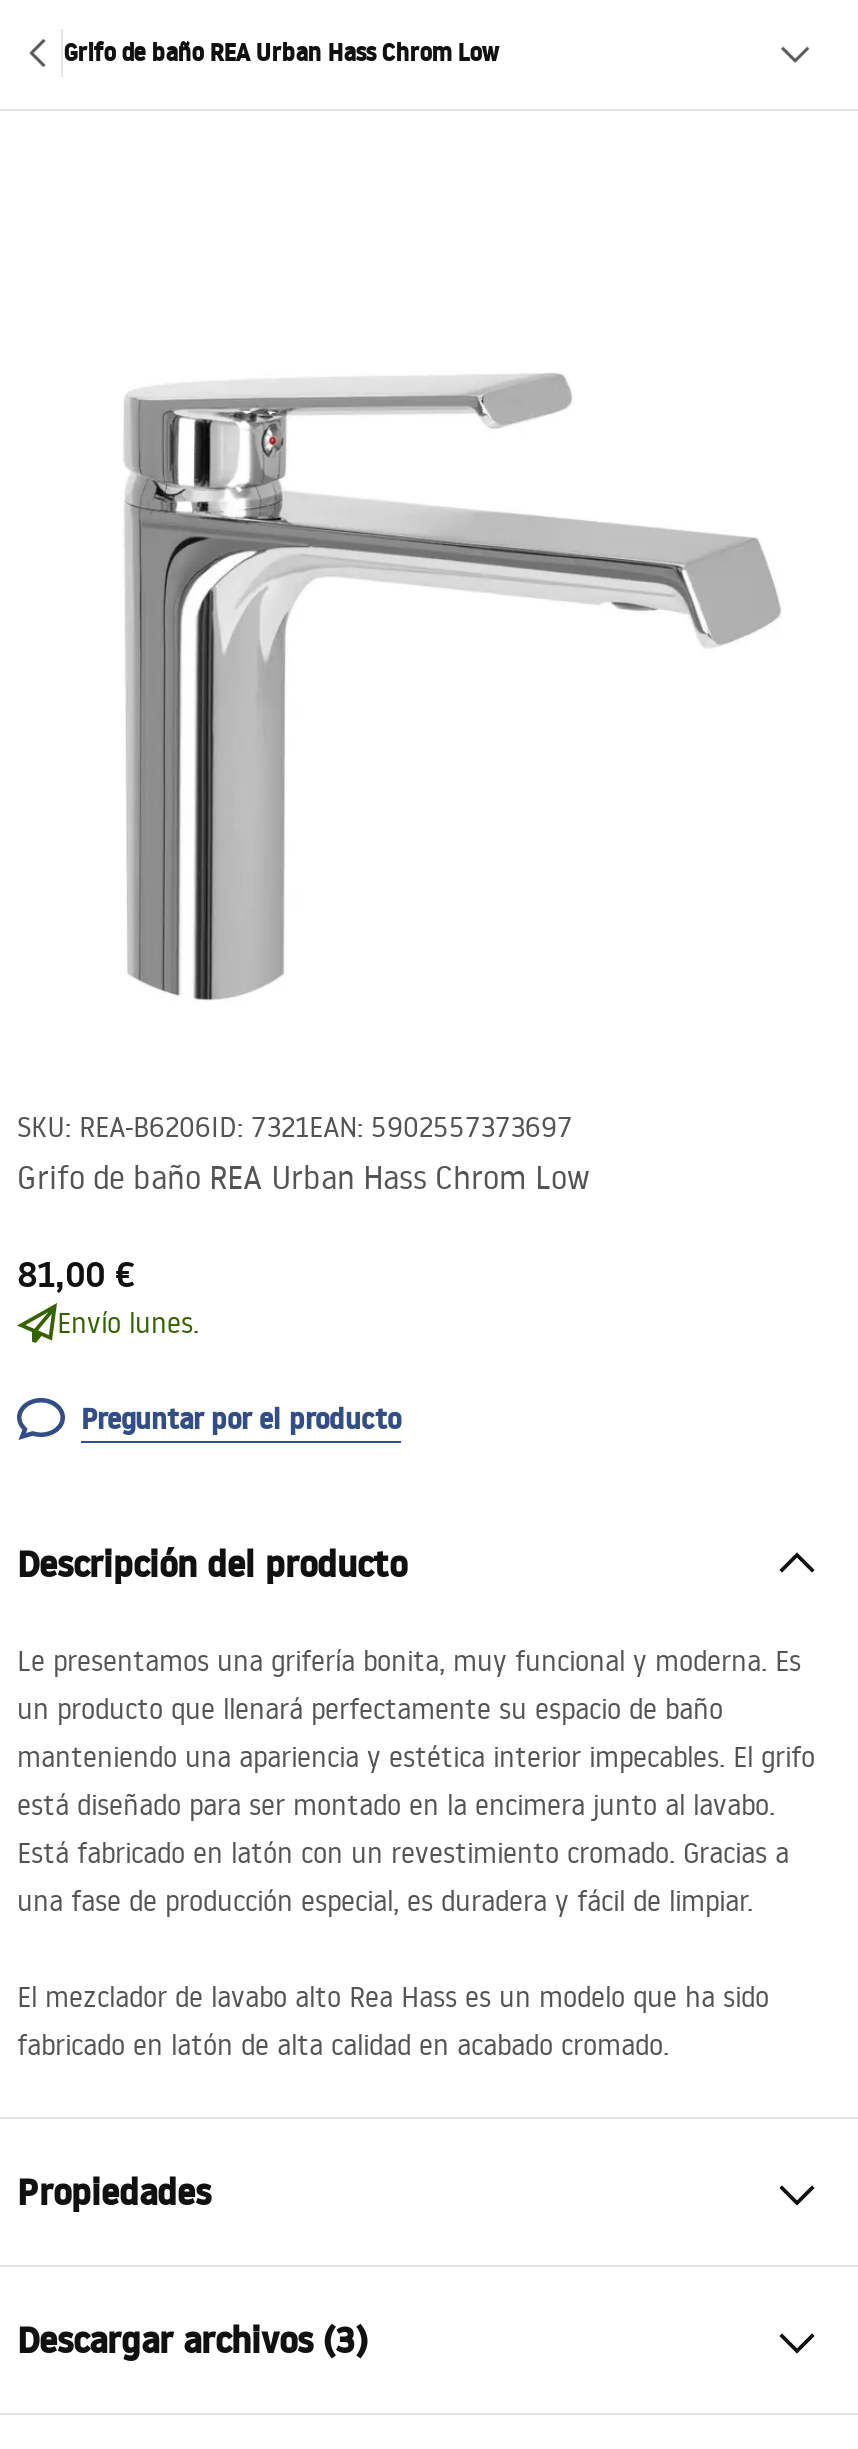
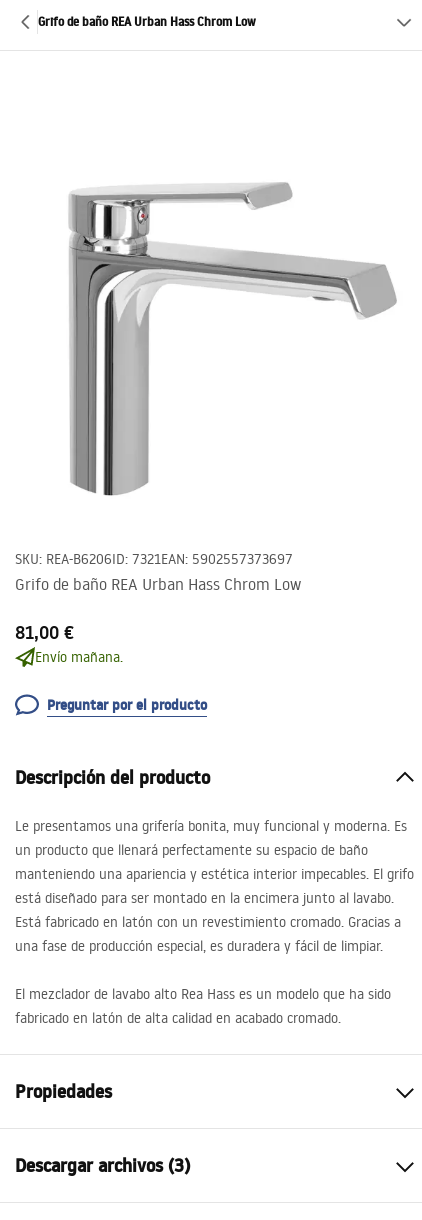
- Envío lunes.
+ Envío mañana.
